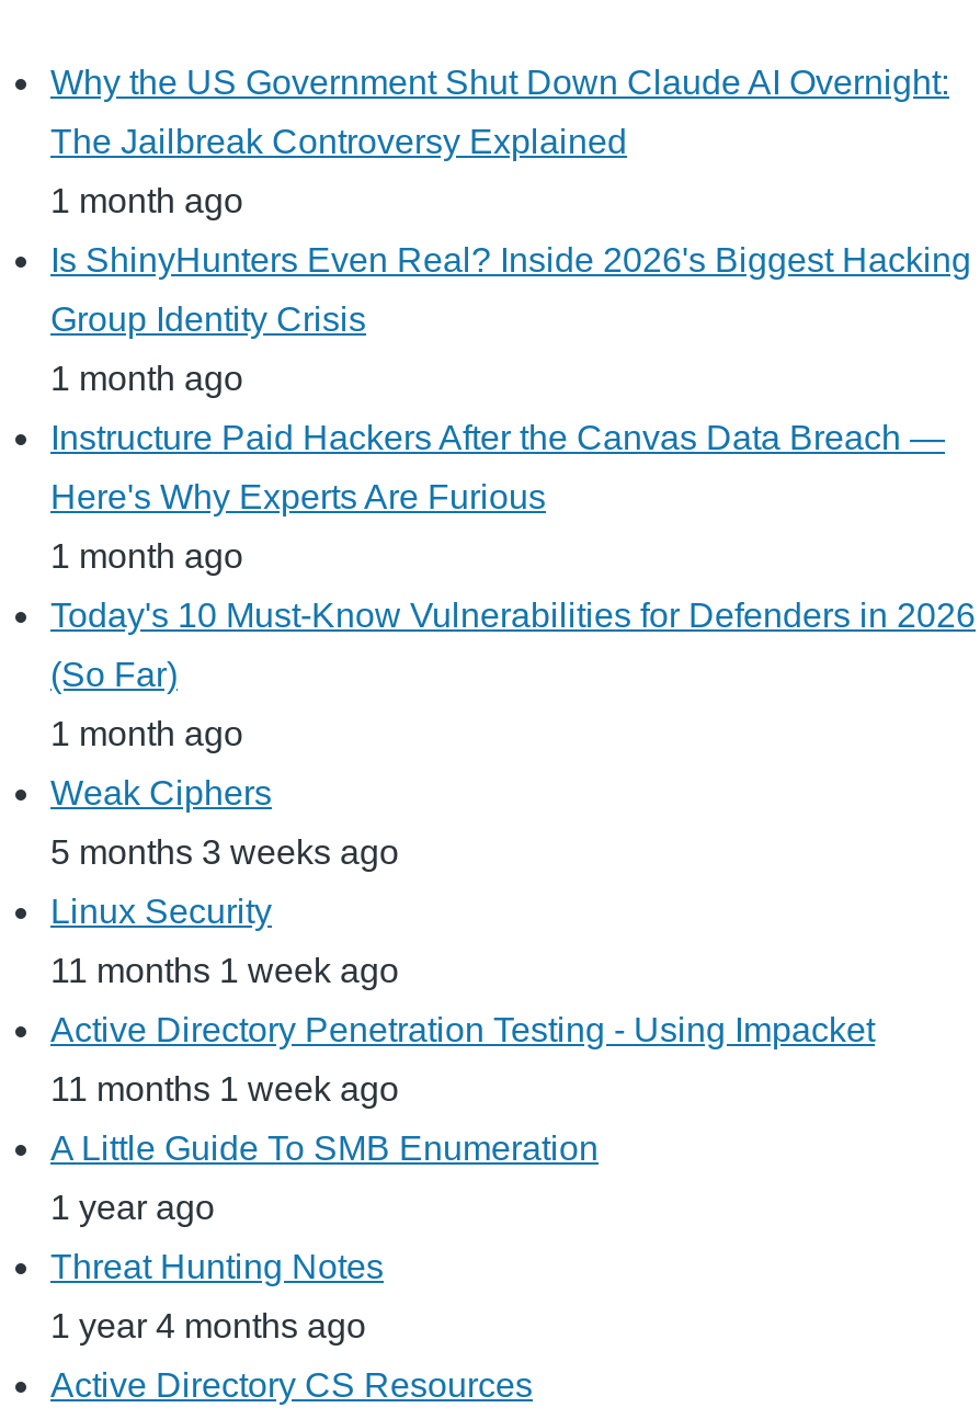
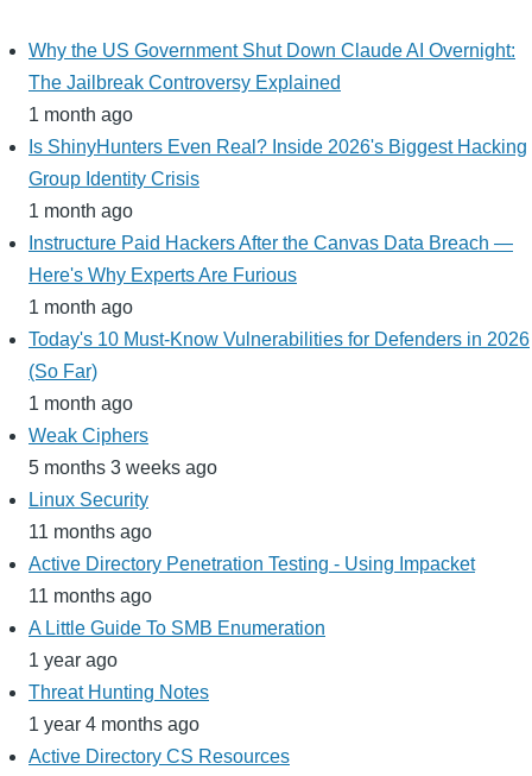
- 11 months 1 week ago
+ 11 months ago

- 11 months 1 week ago
+ 11 months ago
